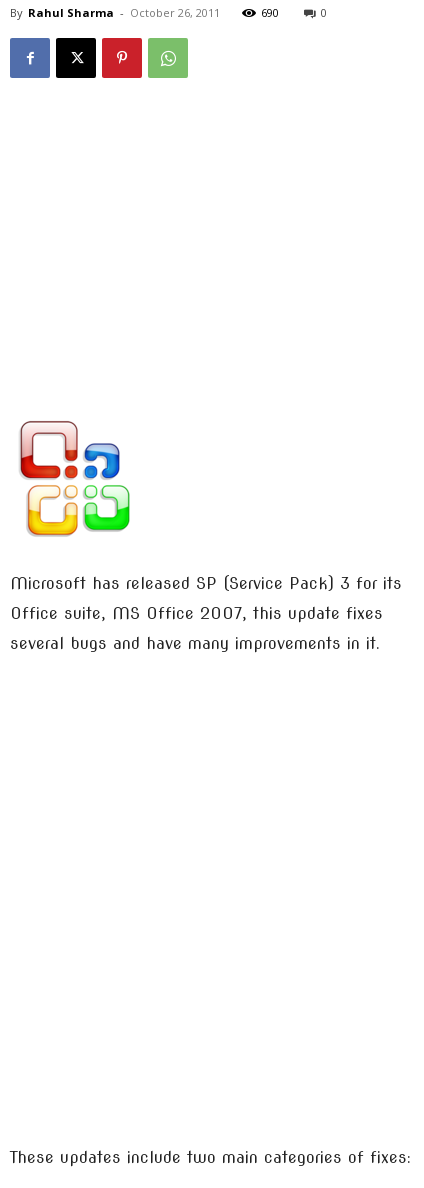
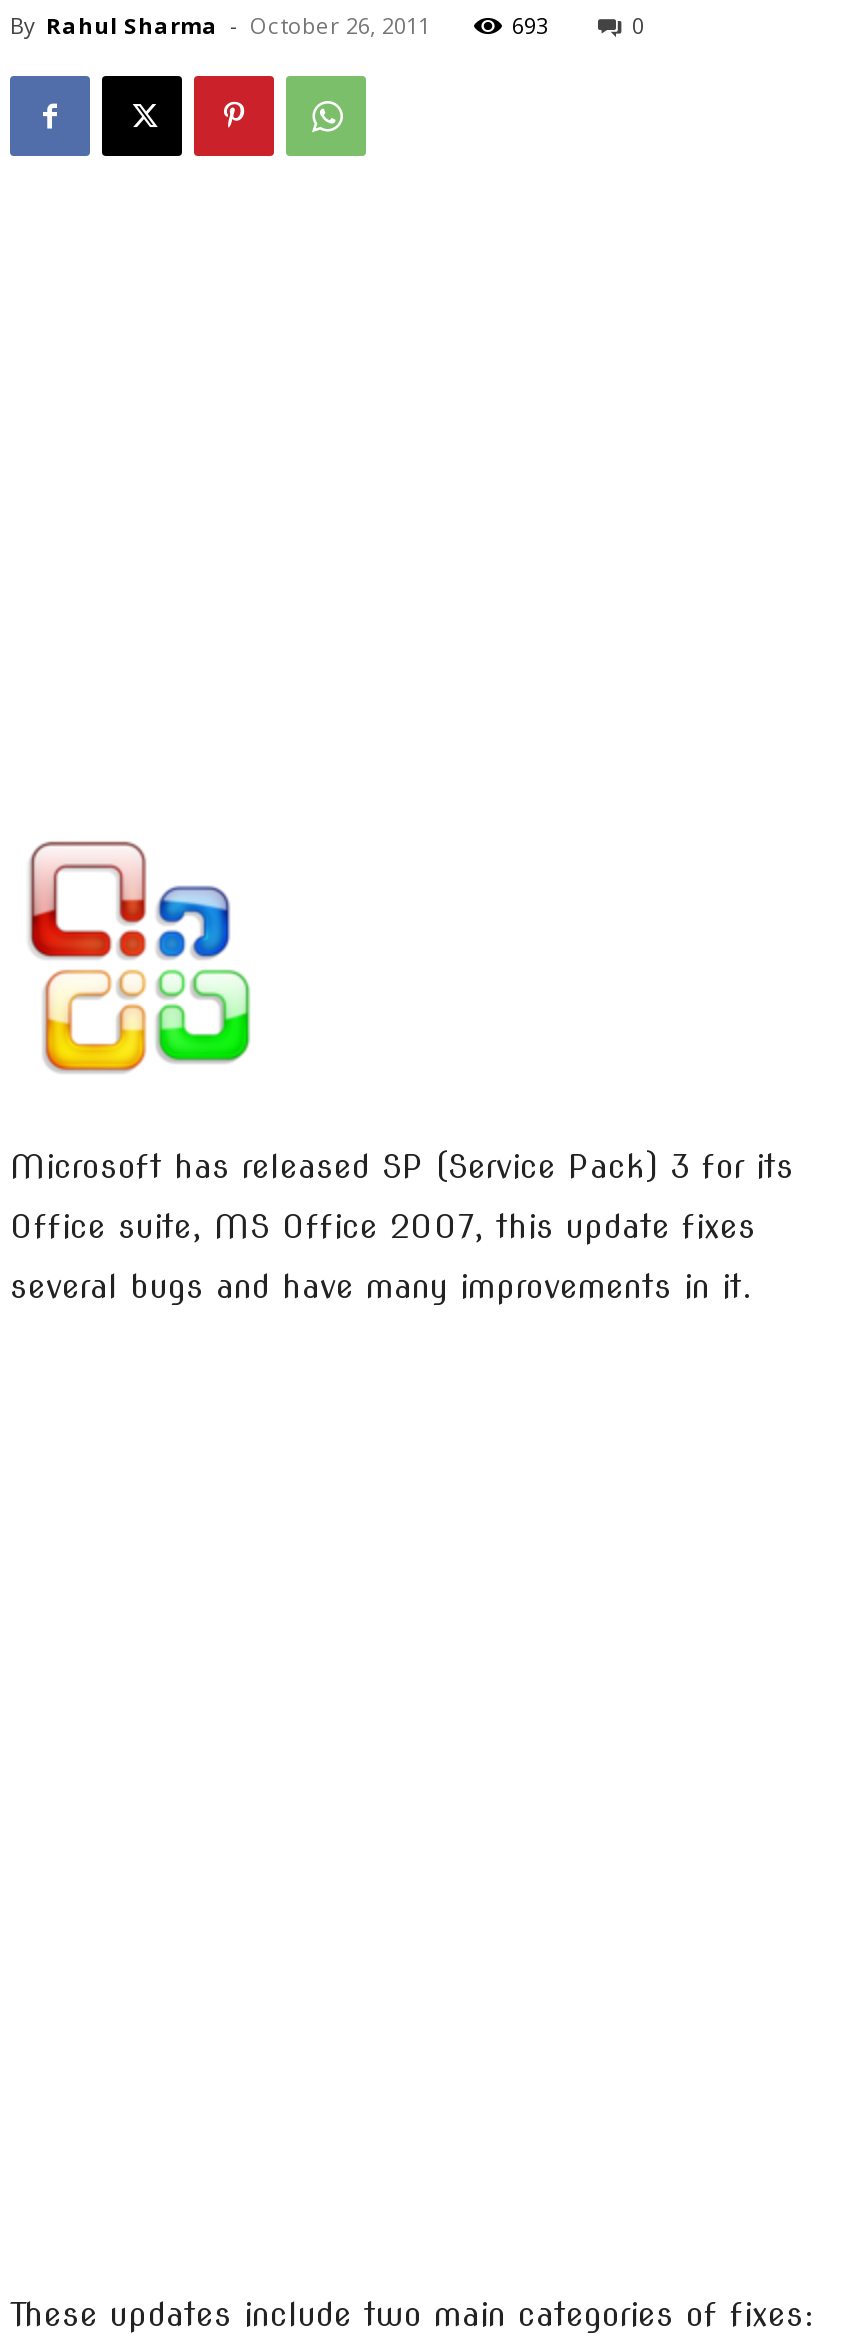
- 690
+ 693
